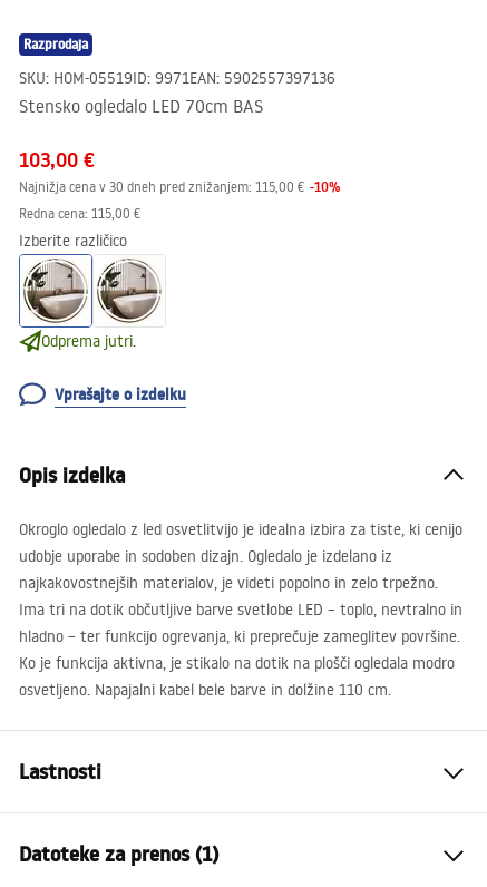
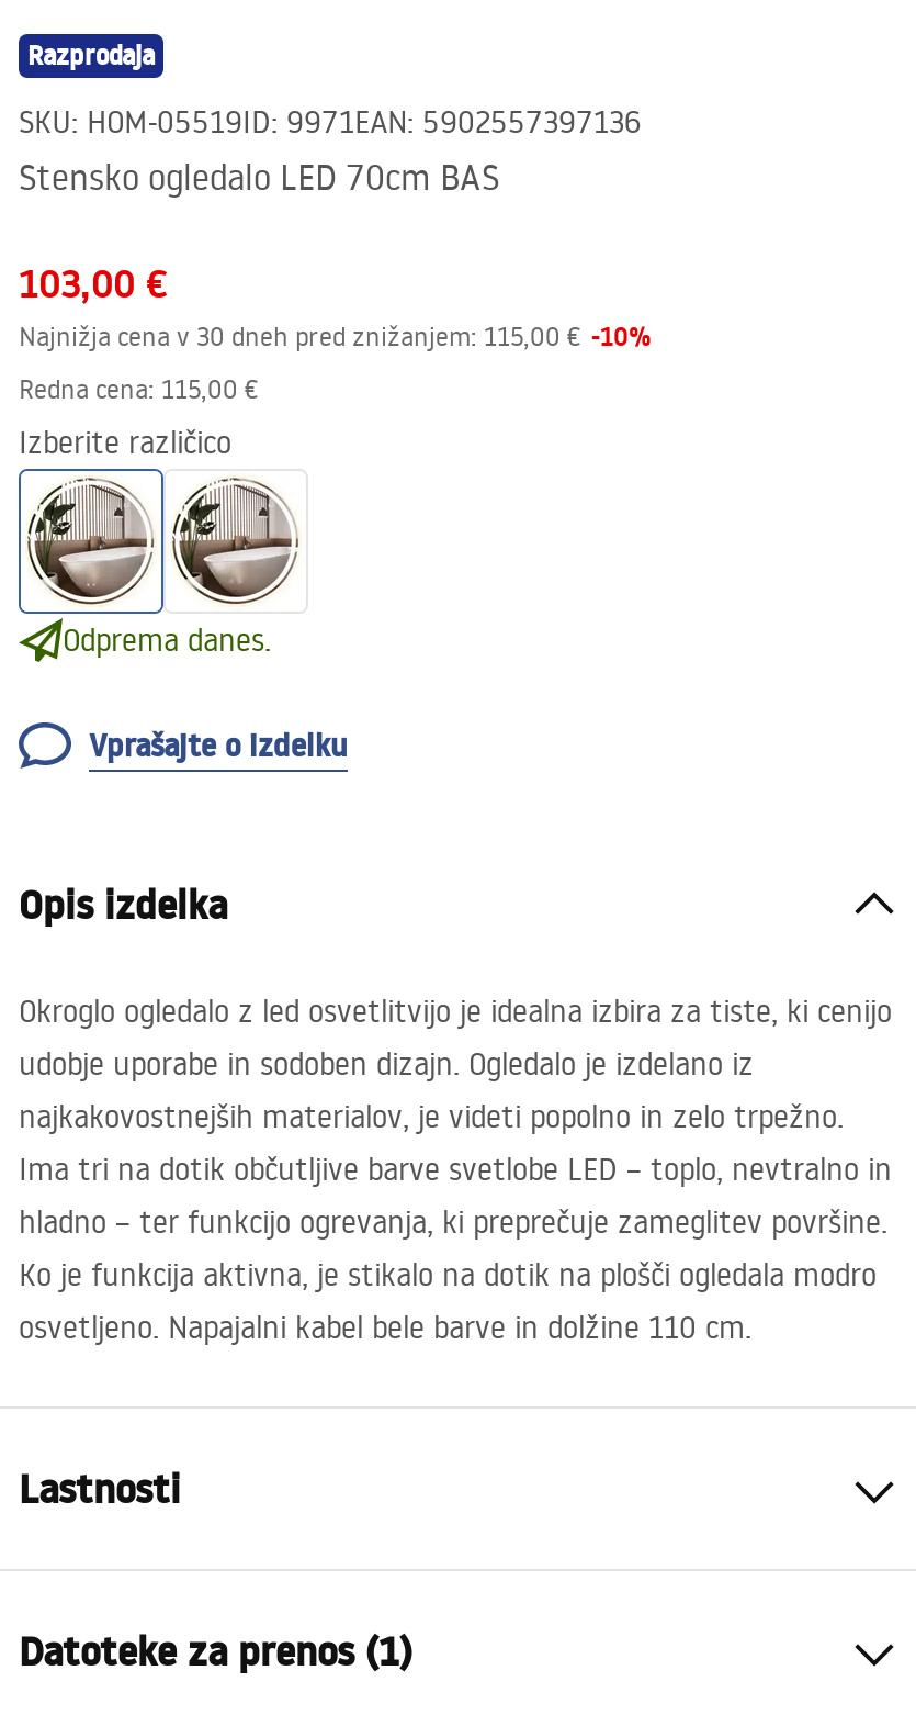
- Odprema jutri.
+ Odprema danes.
